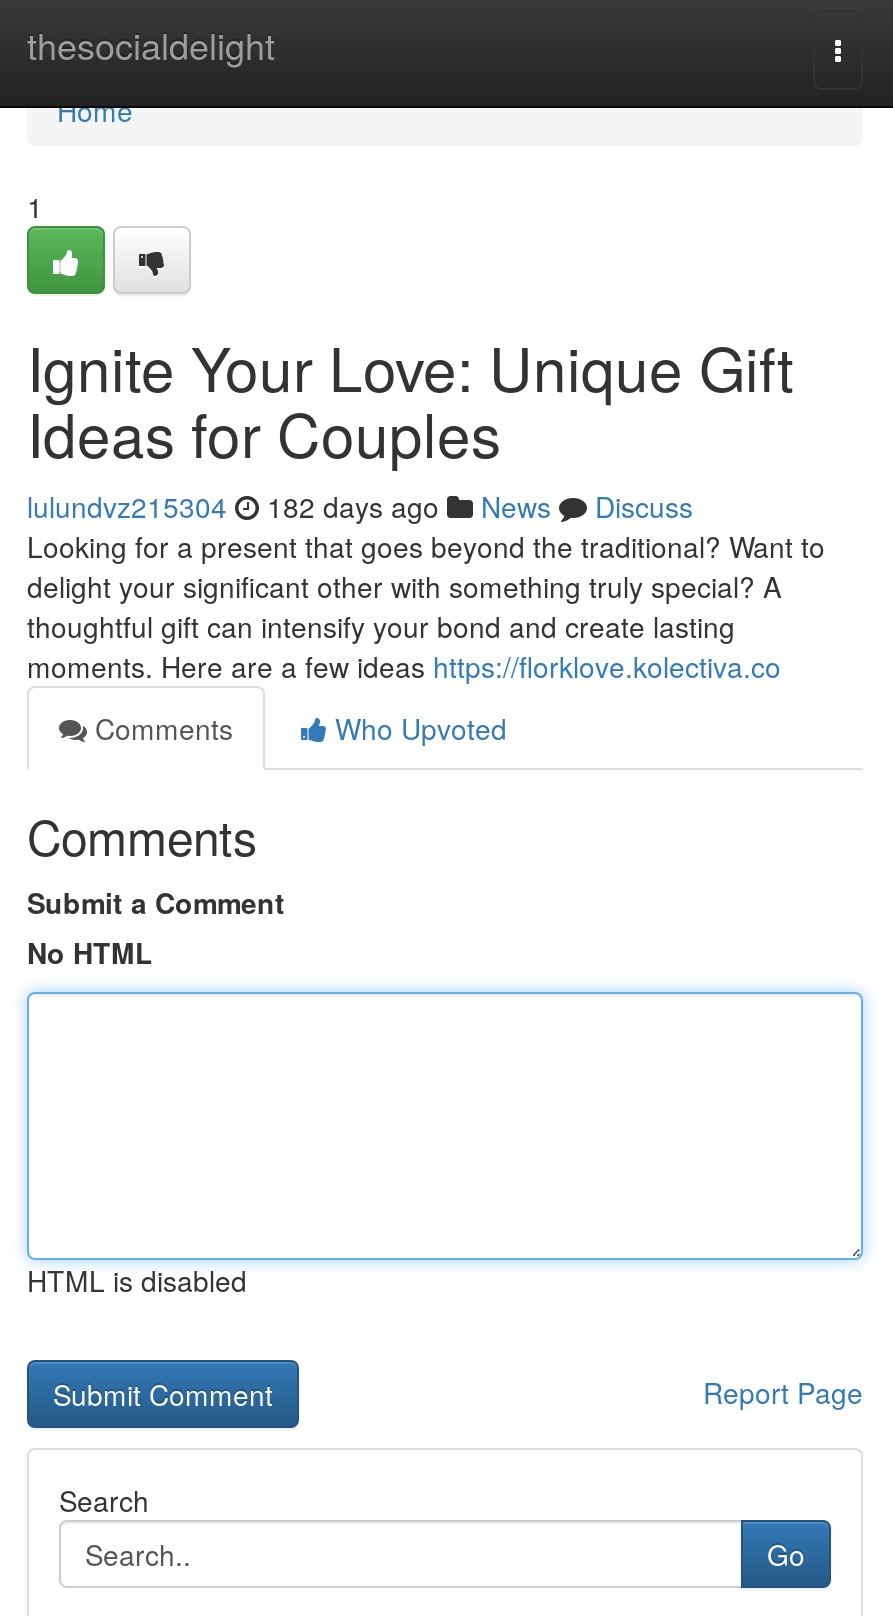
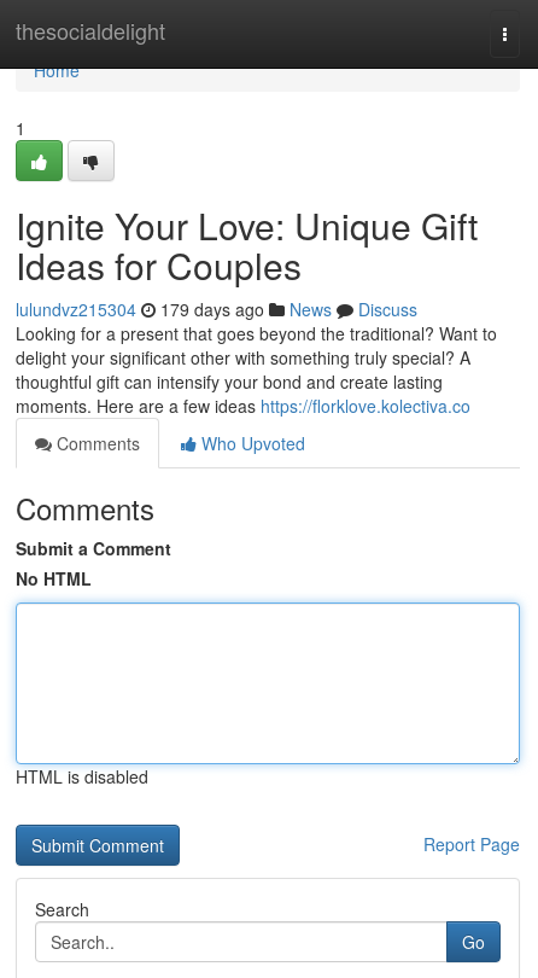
- lulundvz215304 182 days ago News Discuss
+ lulundvz215304 179 days ago News Discuss
